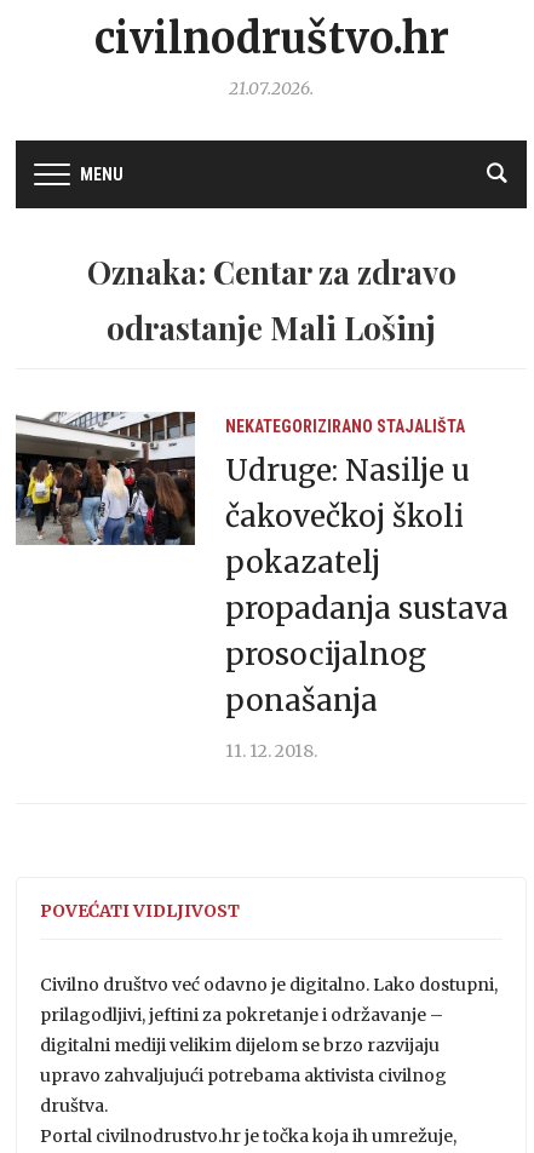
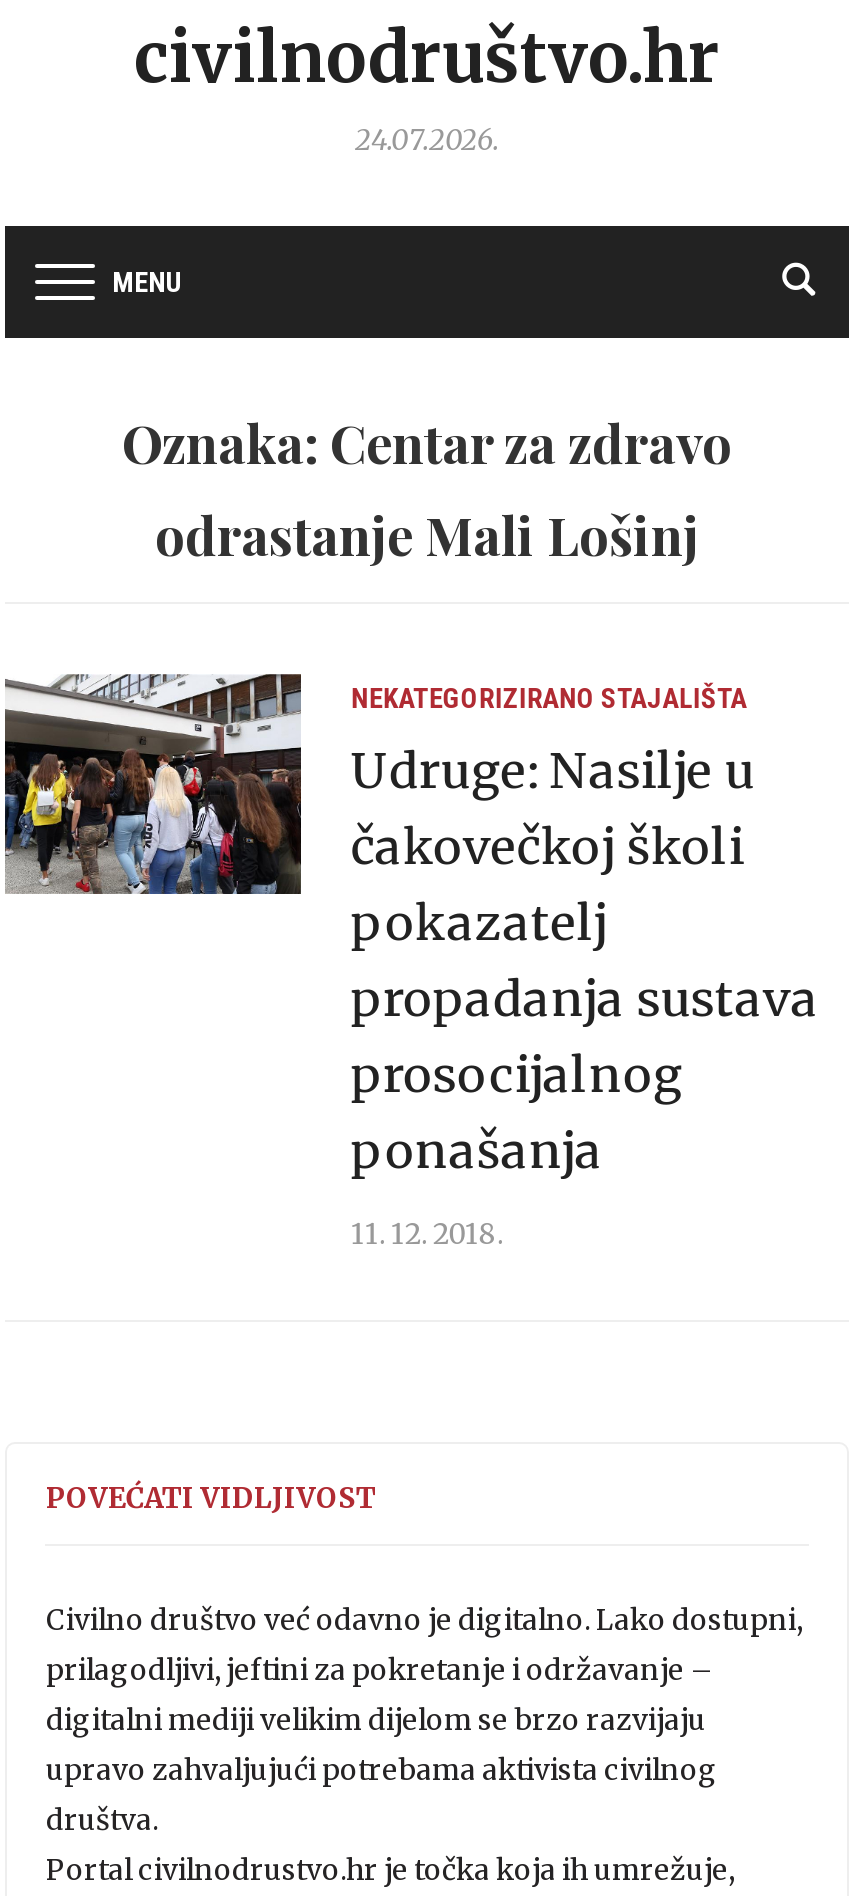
- 21.07.2026.
+ 24.07.2026.
